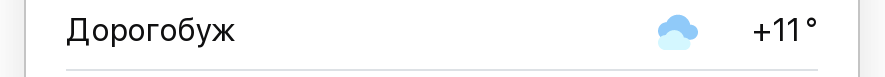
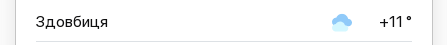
- Дорогобуж
+ Здовбиця
